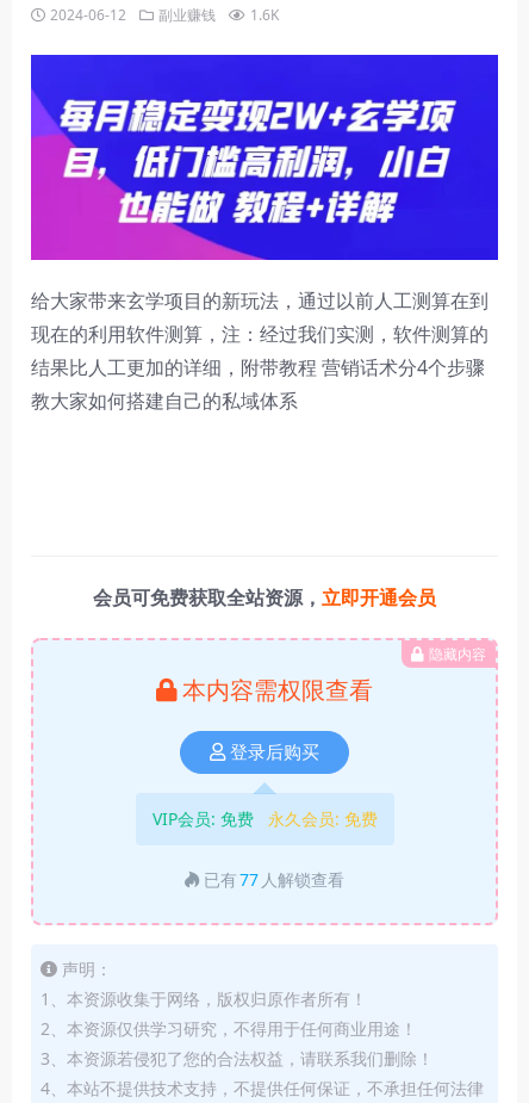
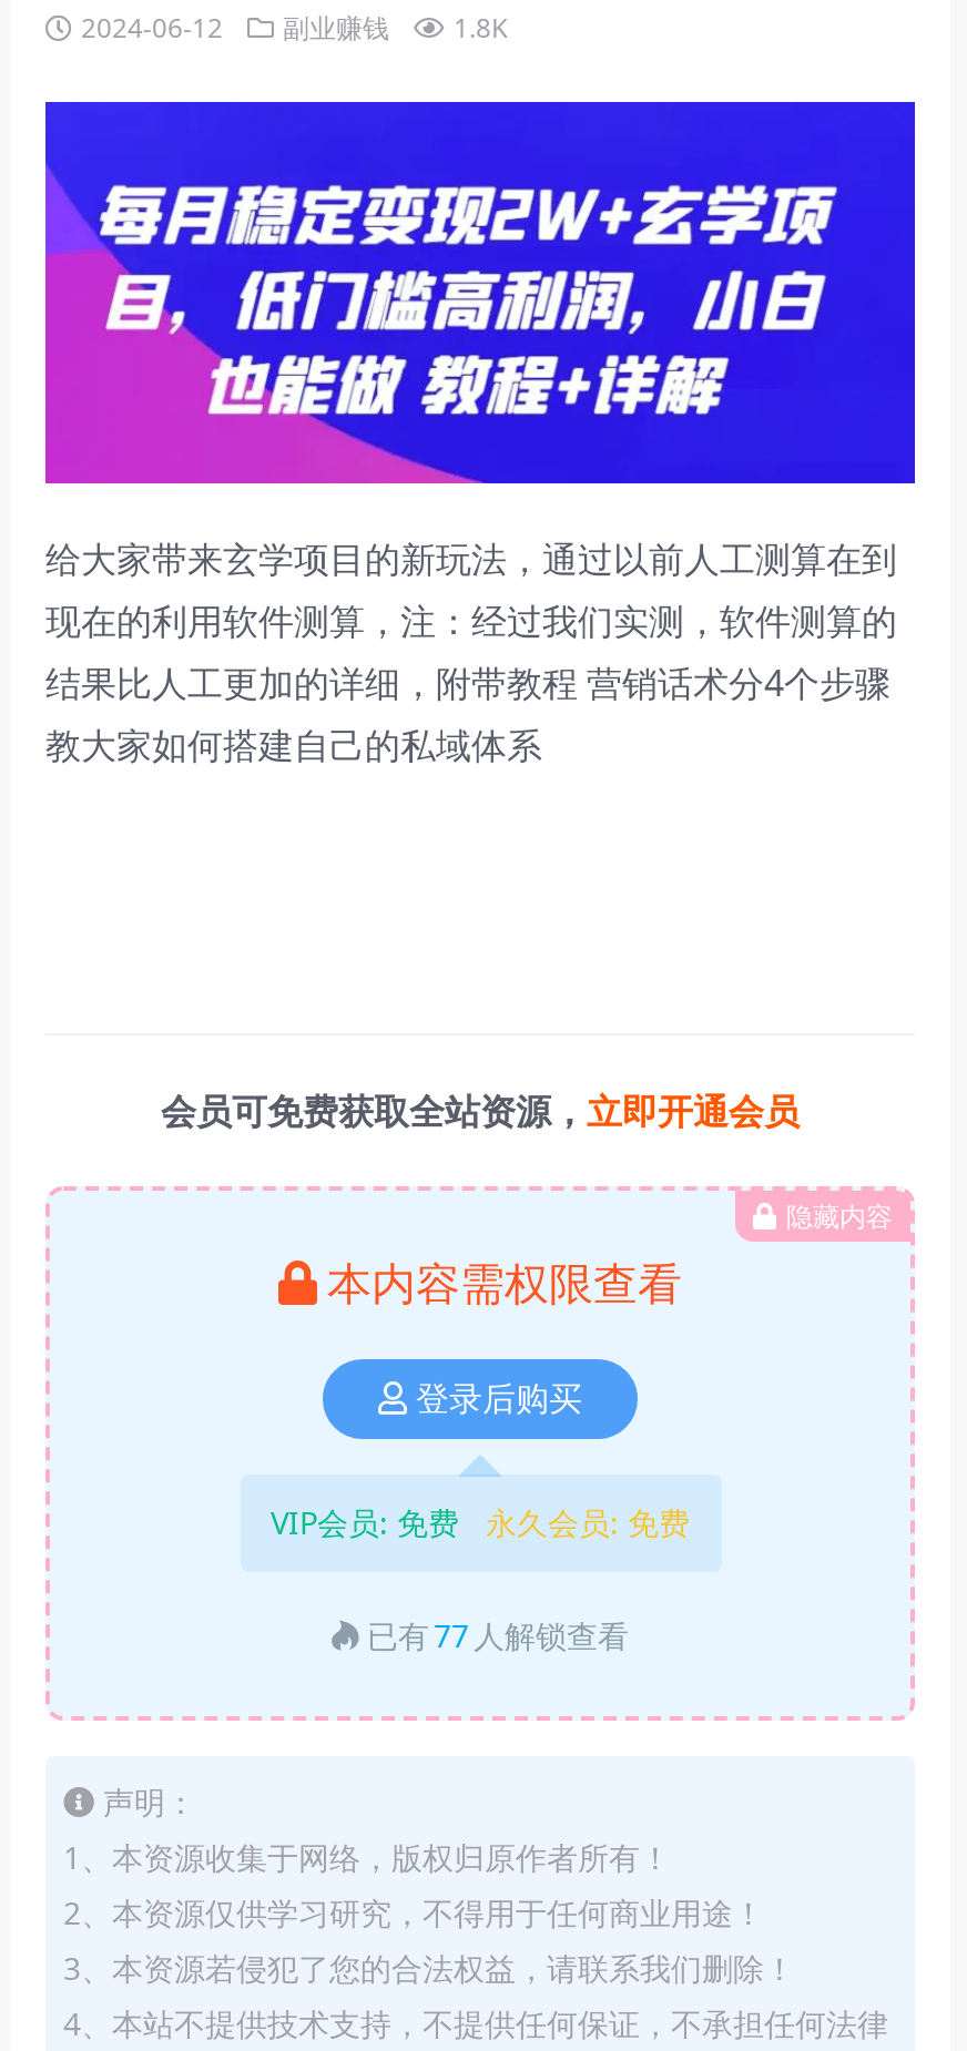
- 2024-06-12 副业赚钱 1.6K
+ 2024-06-12 副业赚钱 1.8K
